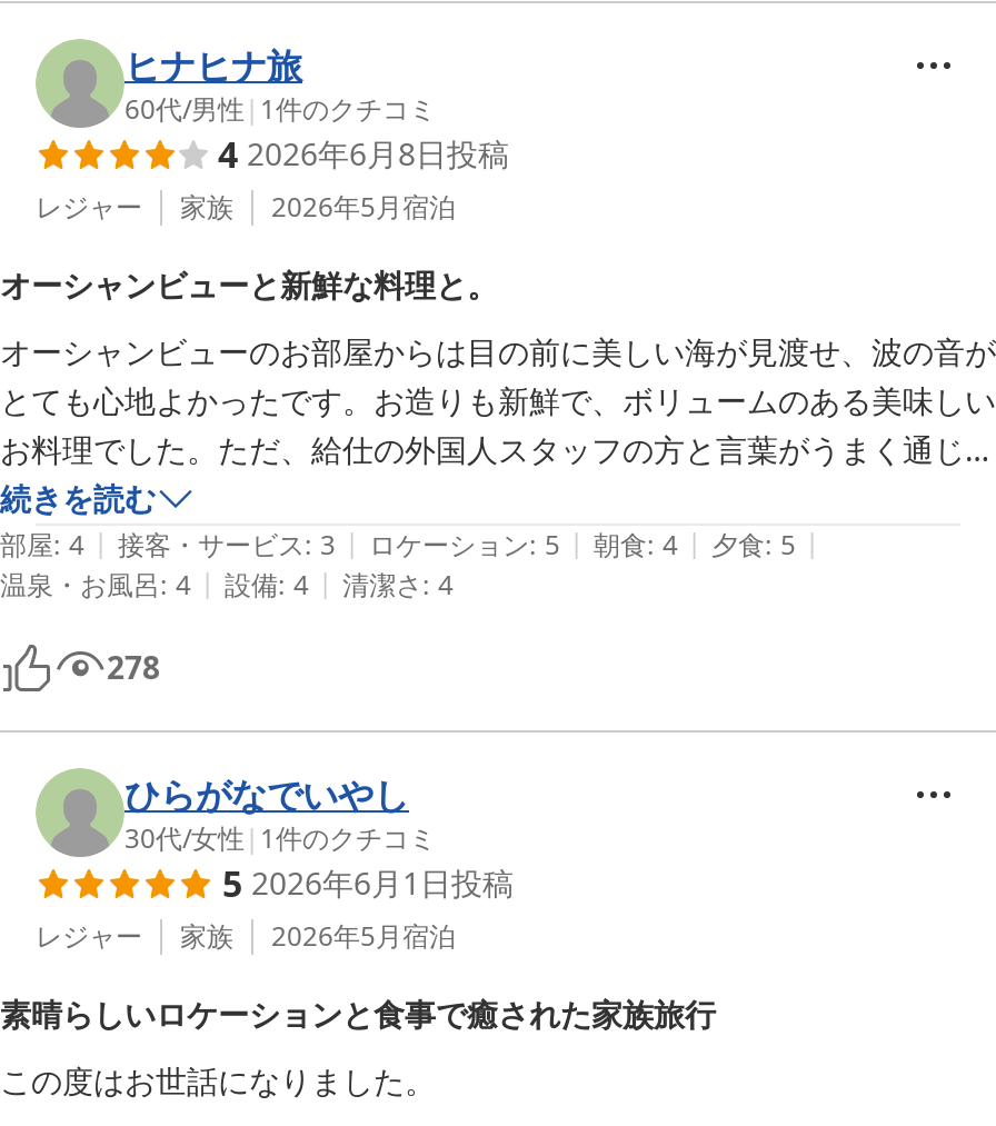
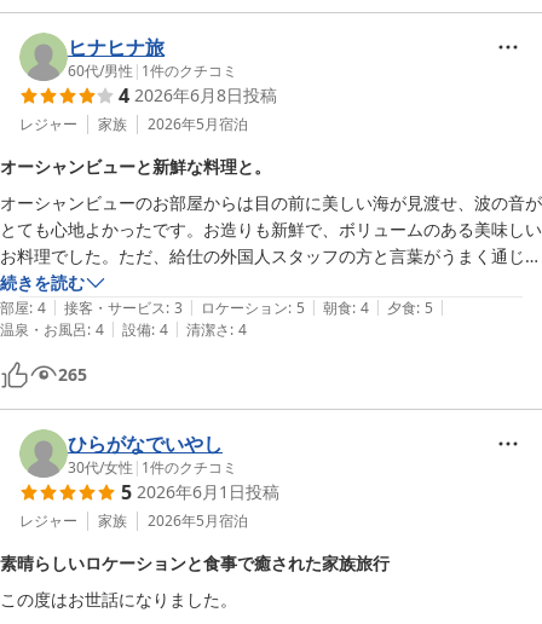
- 278
+ 265
